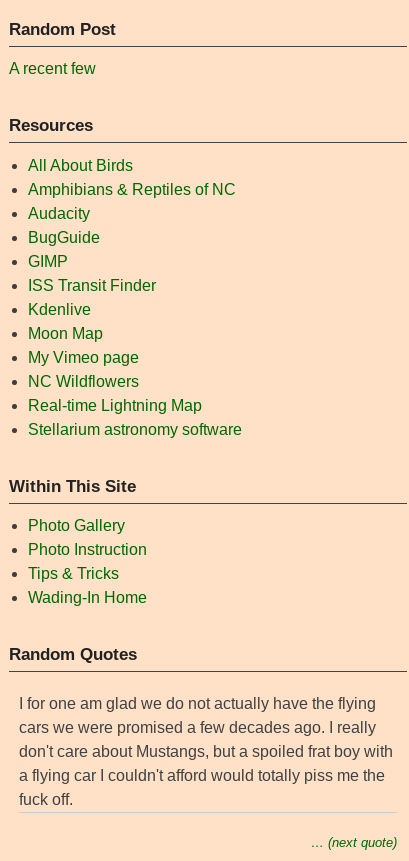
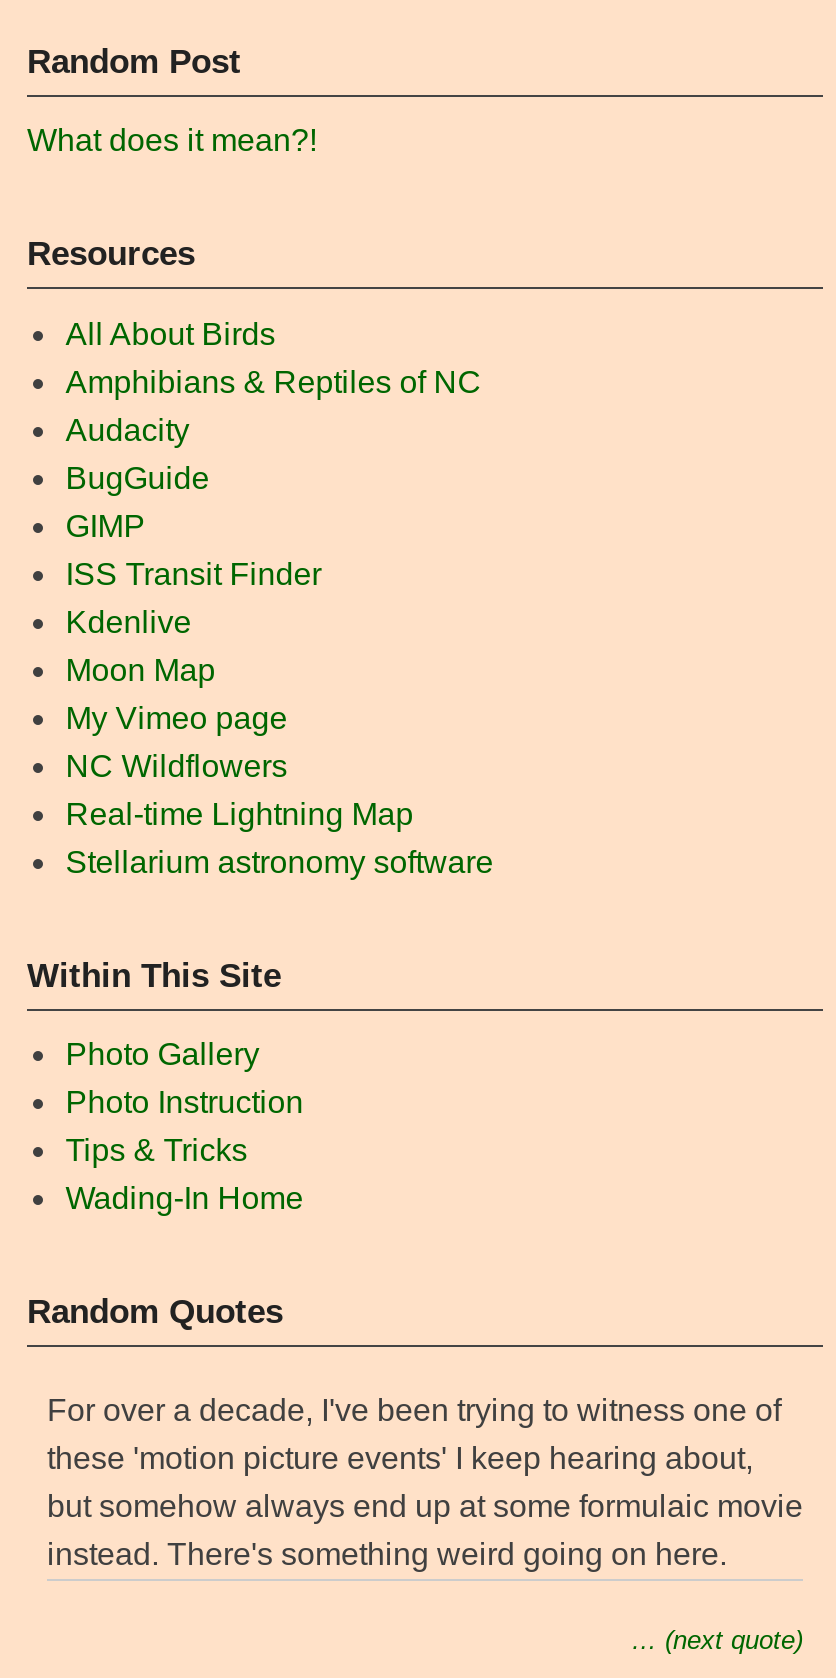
- A recent few
+ What does it mean?!

- I for one am glad we do not actually have the flying
- cars we were promised a few decades ago. I really
- don't care about Mustangs, but a spoiled frat boy with
- a flying car I couldn't afford would totally piss me the
- fuck off.
+ For over a decade, I've been trying to witness one of
+ these 'motion picture events' I keep hearing about,
+ but somehow always end up at some formulaic movie
+ instead. There's something weird going on here.
